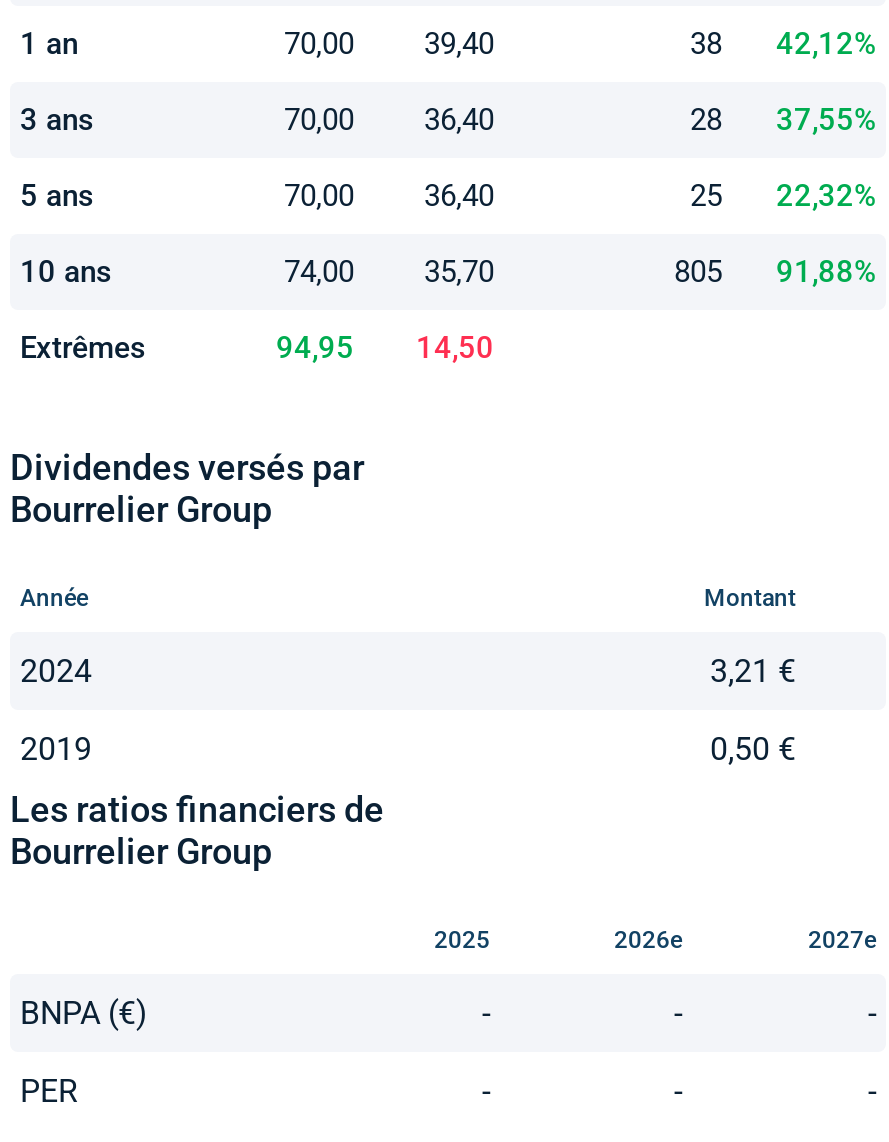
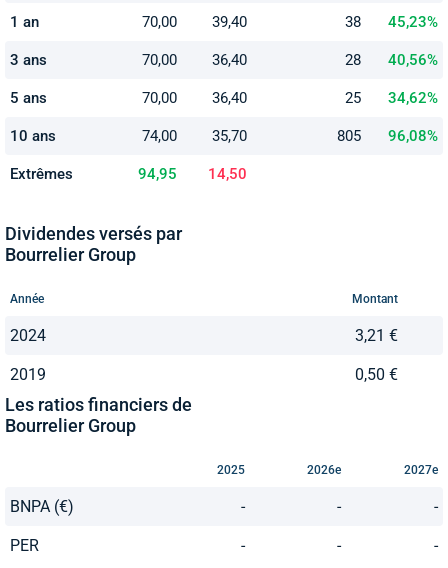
- 38 42,12%
+ 38 45,23%

- 28 37,55%
+ 28 40,56%

- 25 22,32%
+ 25 34,62%

- 805 91,88%
+ 805 96,08%
